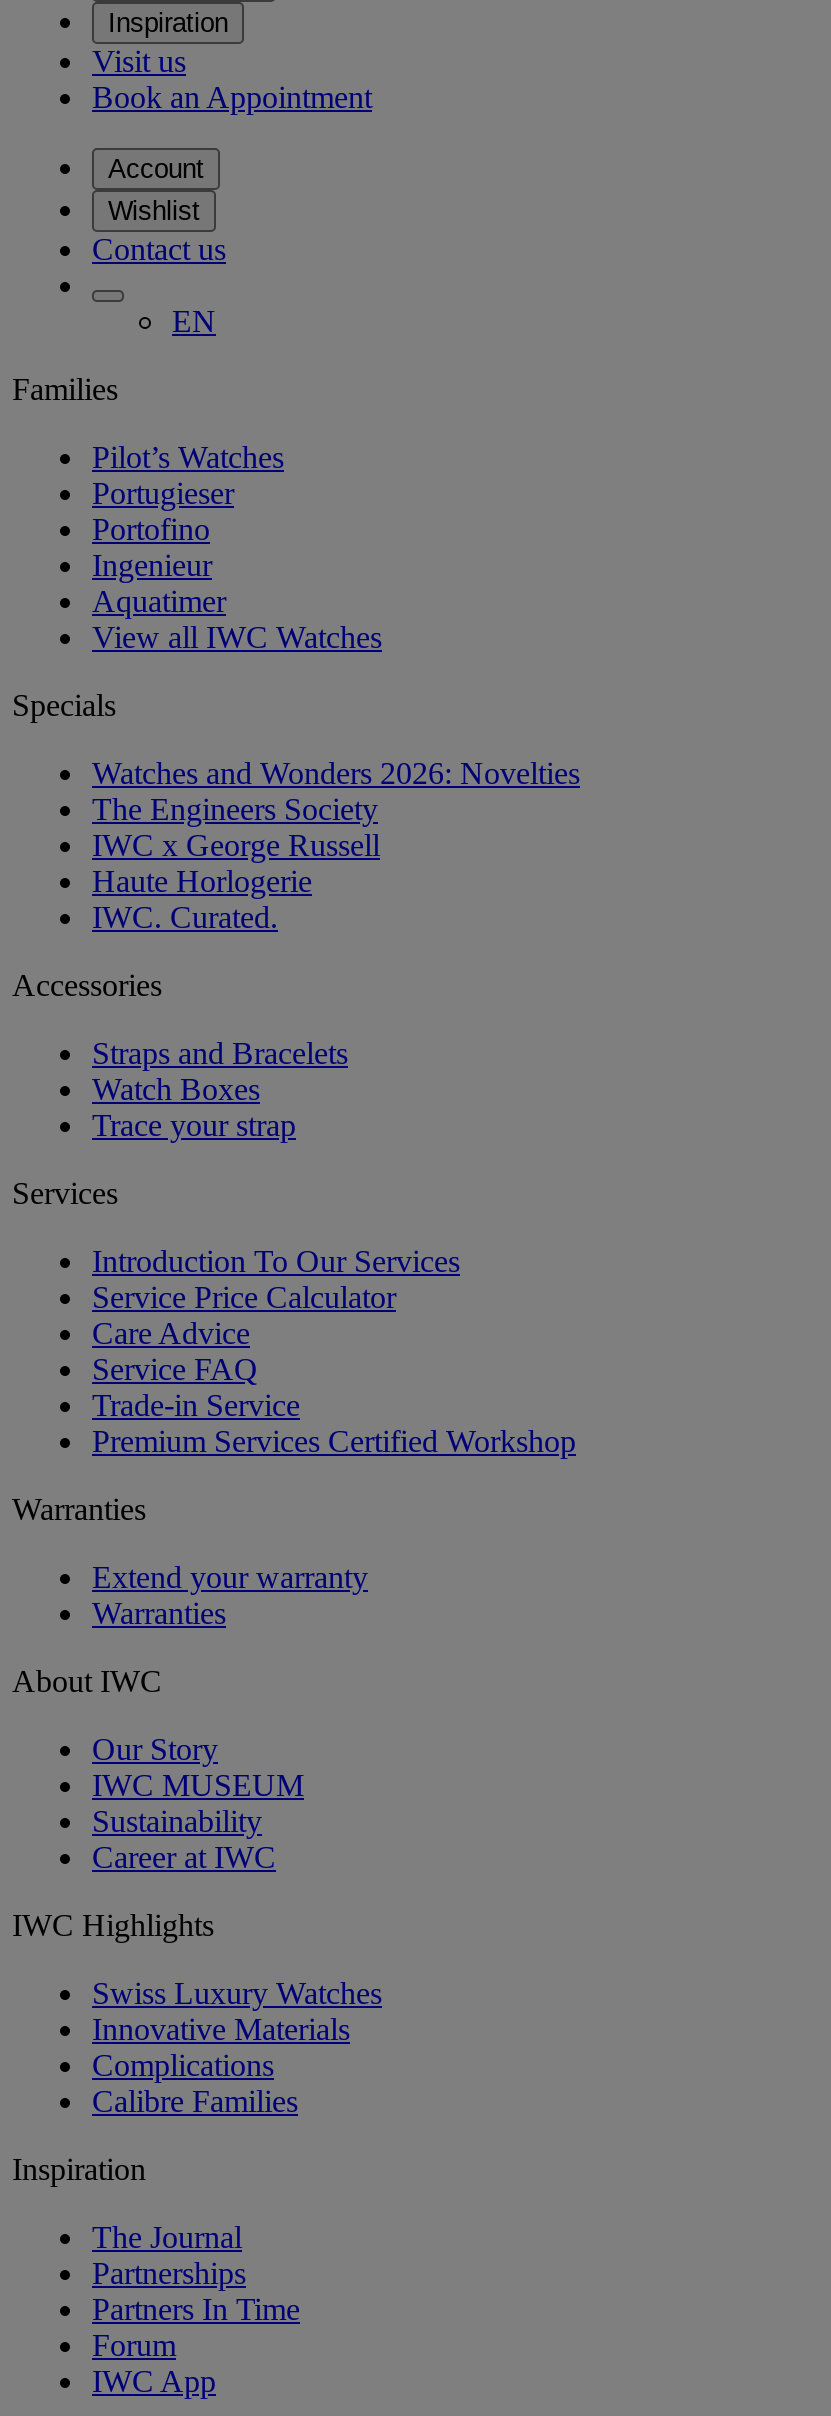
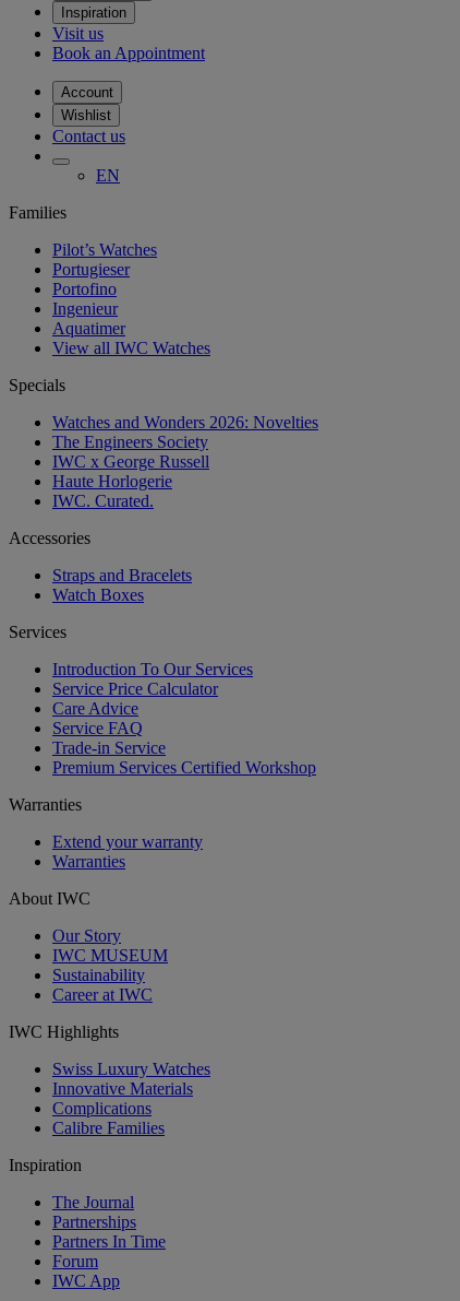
- Trace your strap
